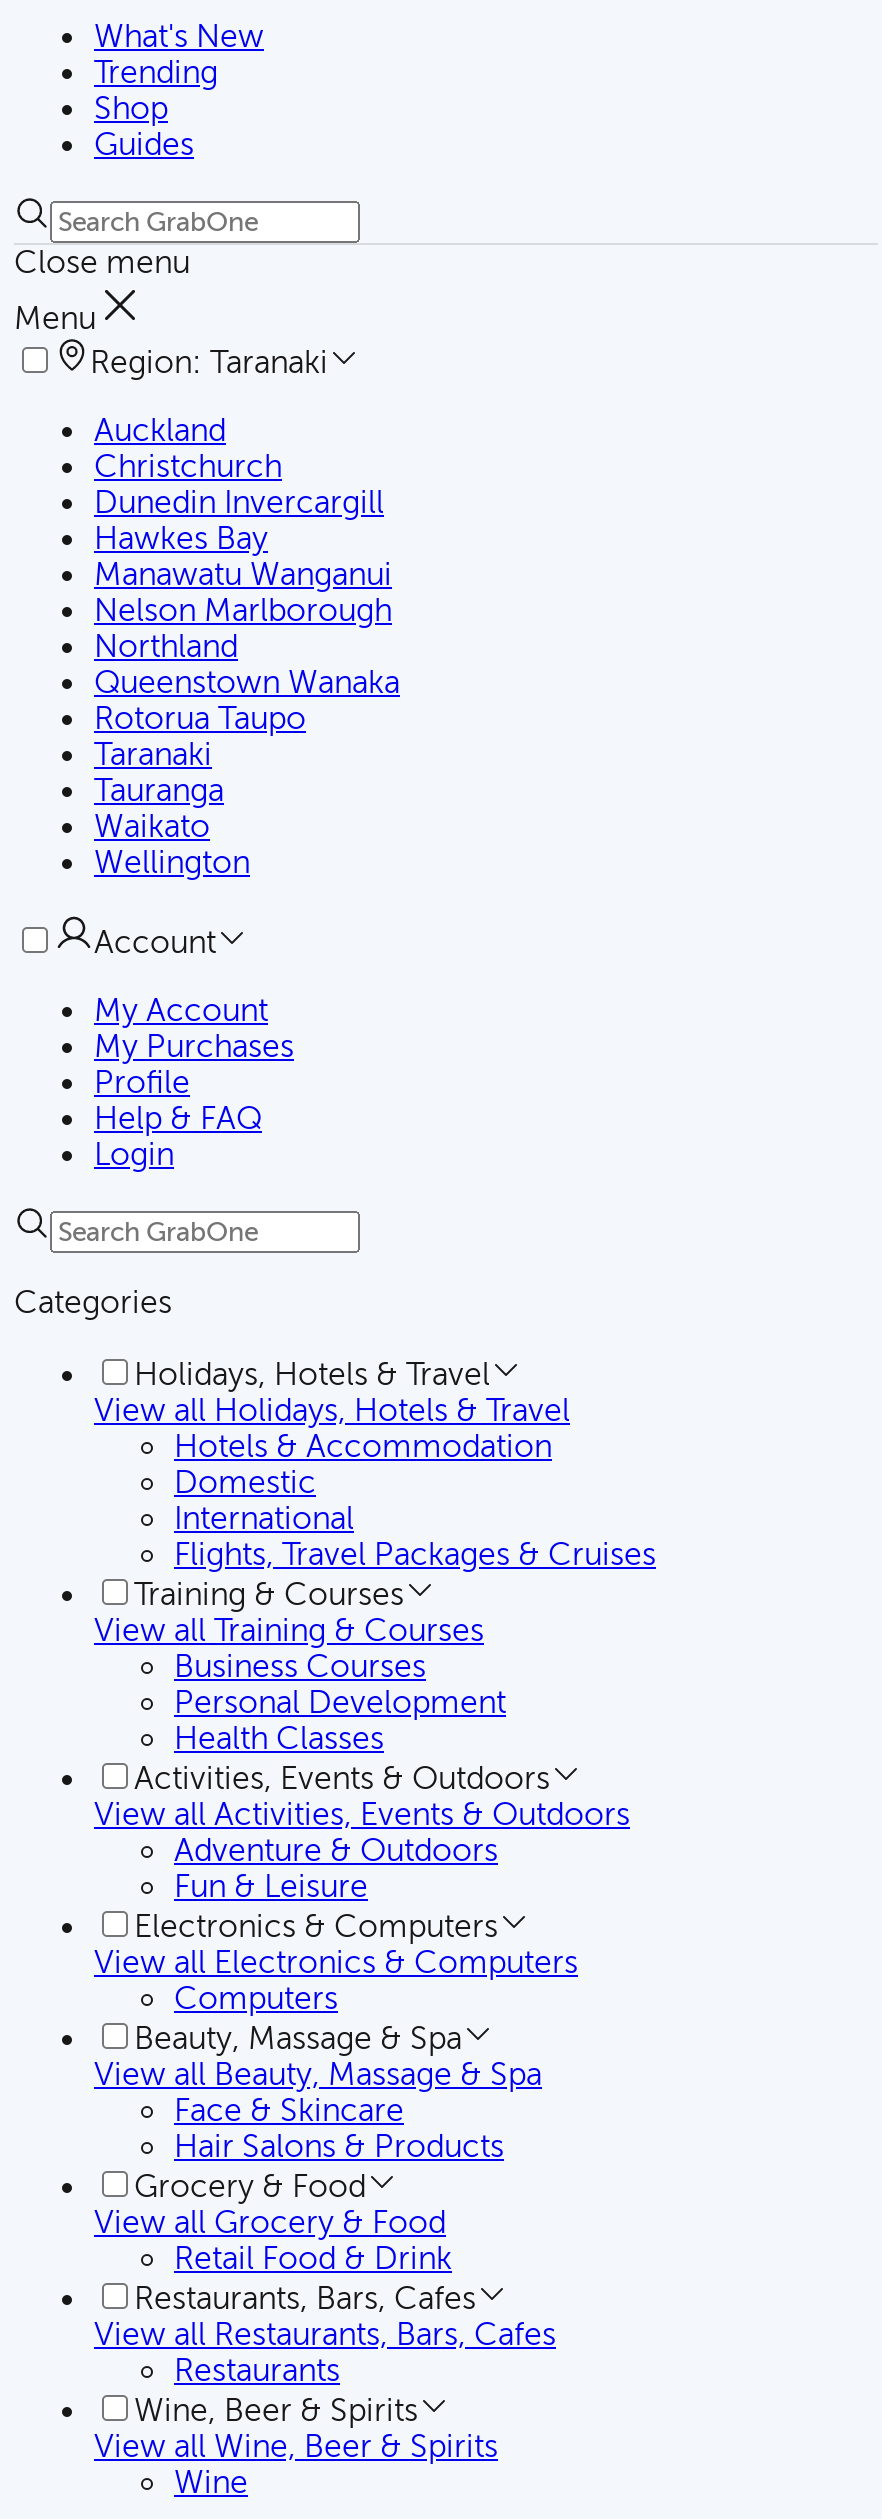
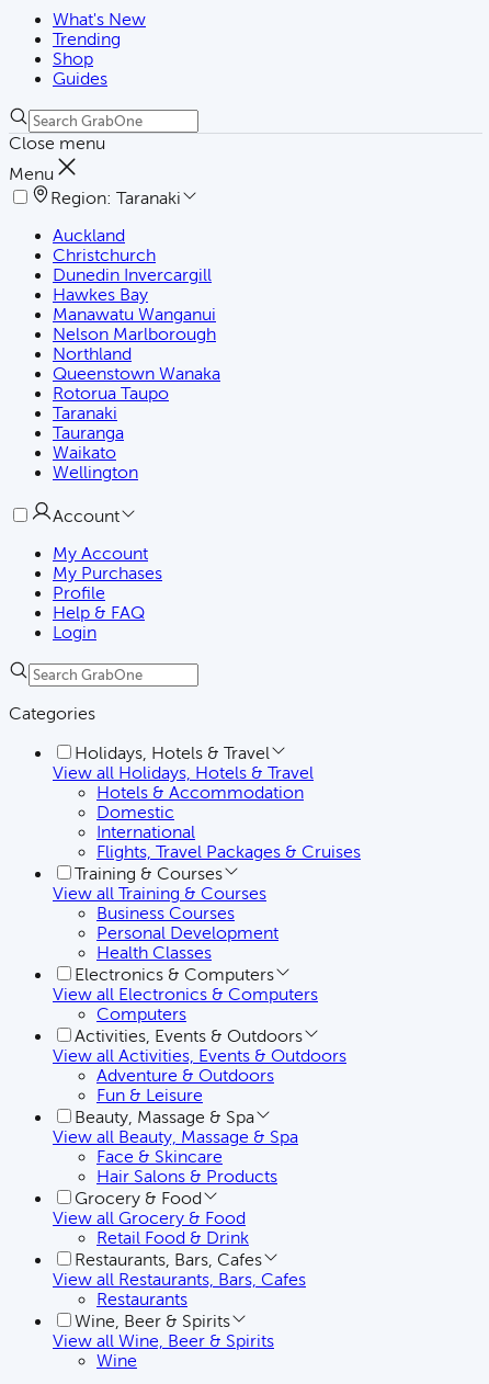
moved down: Activities, Events & Outdoors | View all Activities, Events & Outdoors | Adventure & Outdoors | Fun & Leisure

moved up: Electronics & Computers | View all Electronics & Computers | Computers
